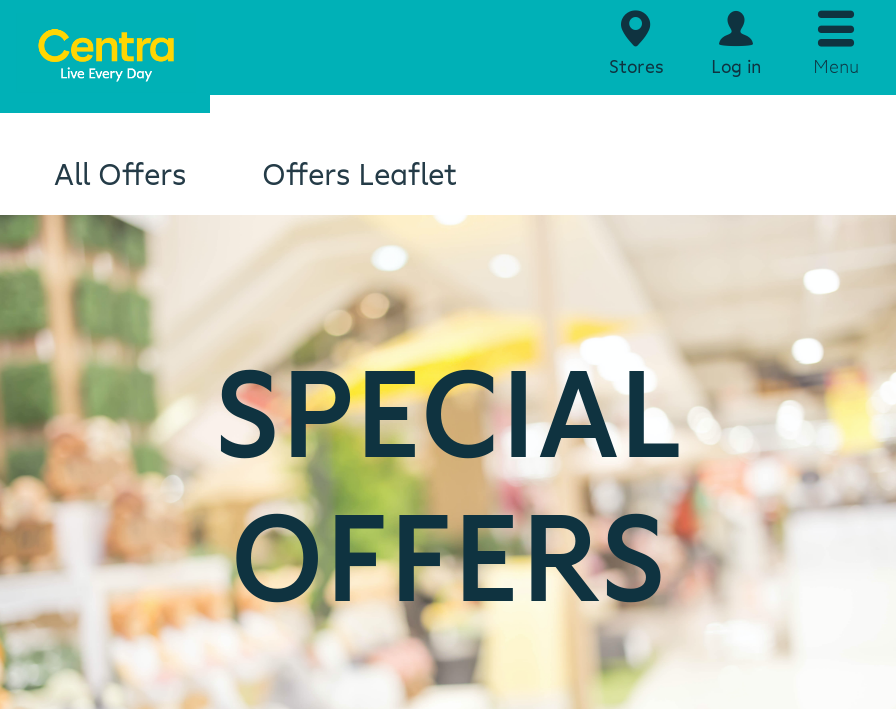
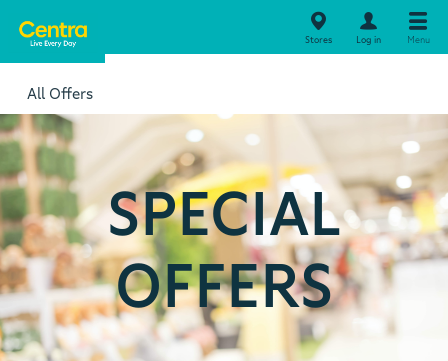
- Offers Leaflet
